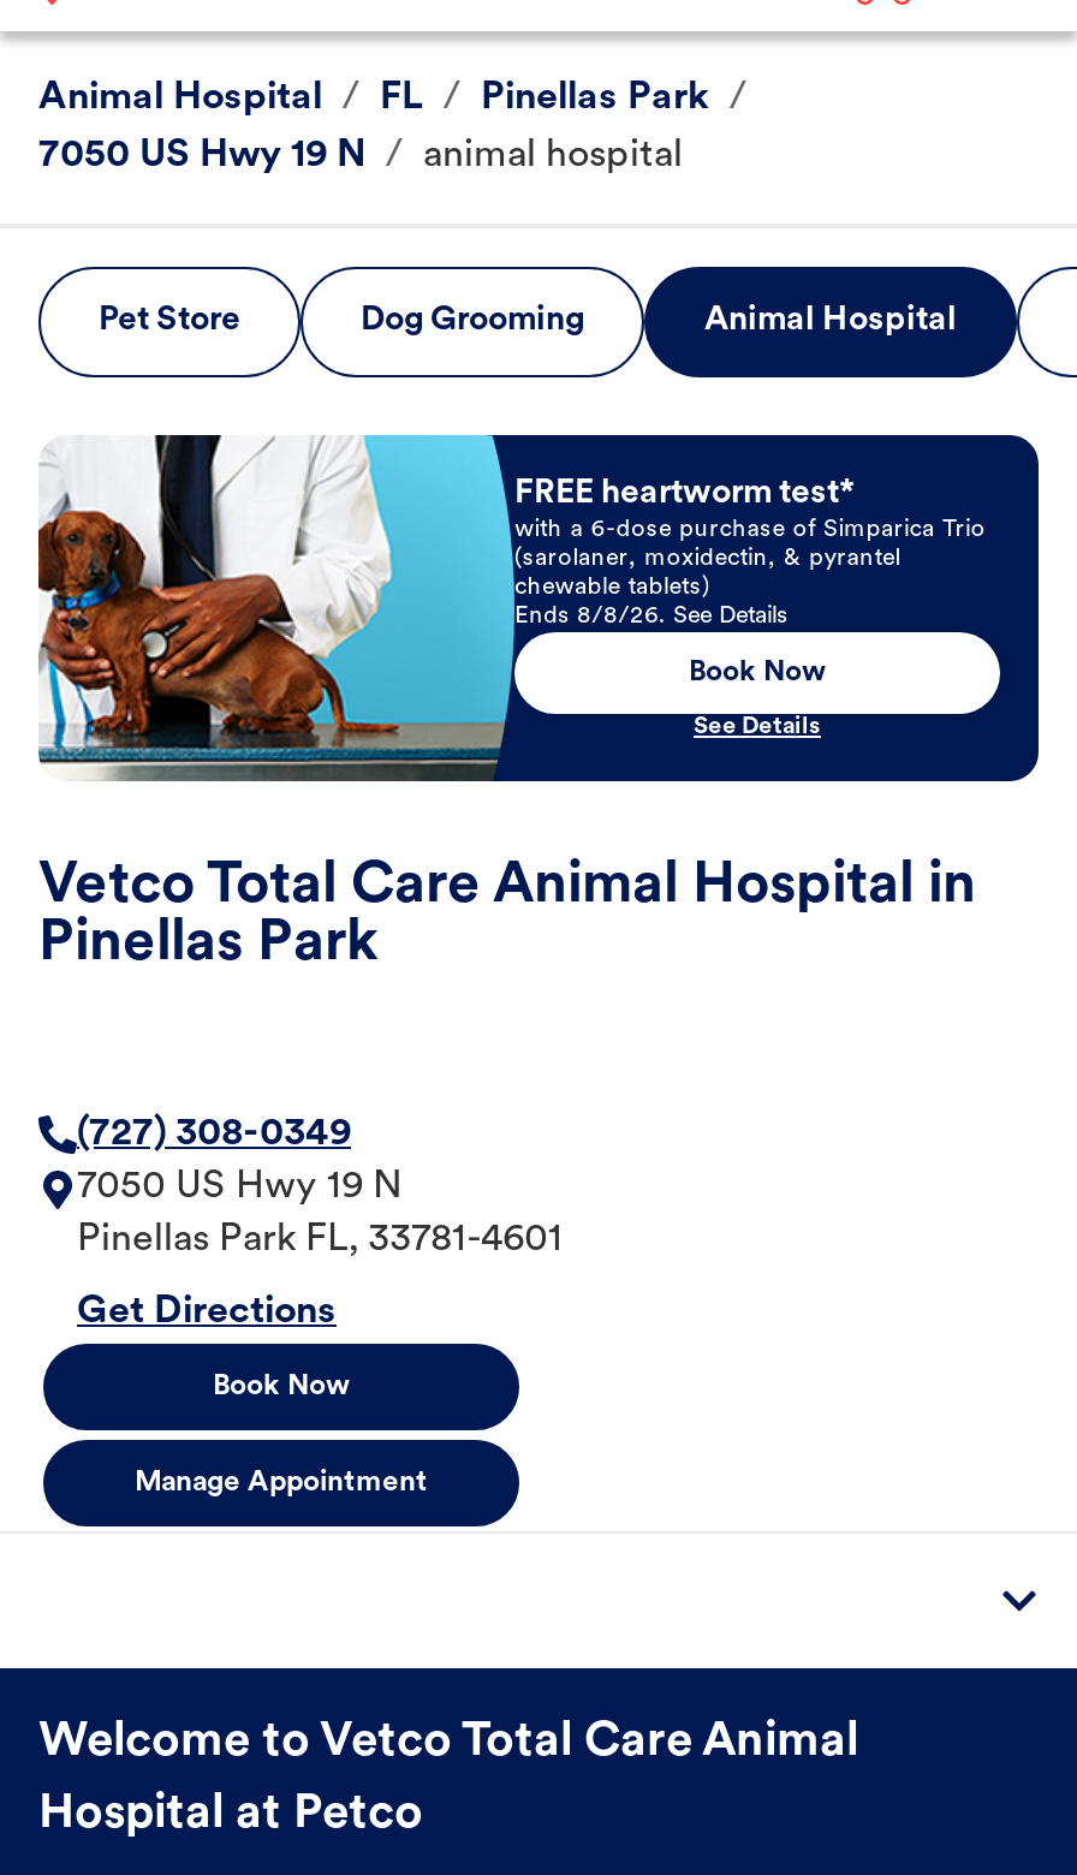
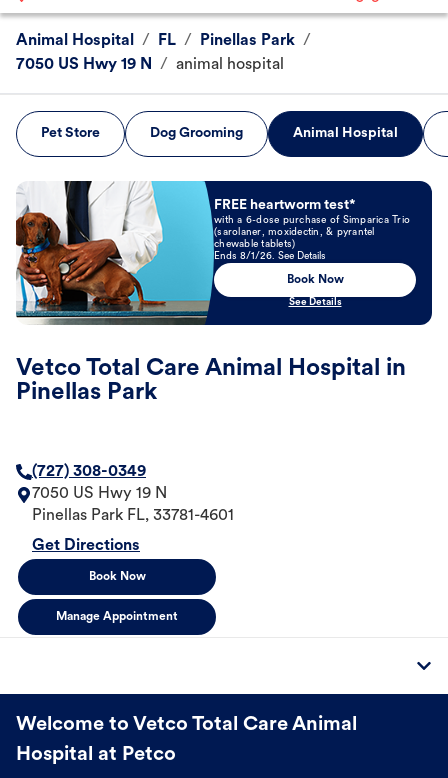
- Ends 8/8/26. See Details
+ Ends 8/1/26. See Details
